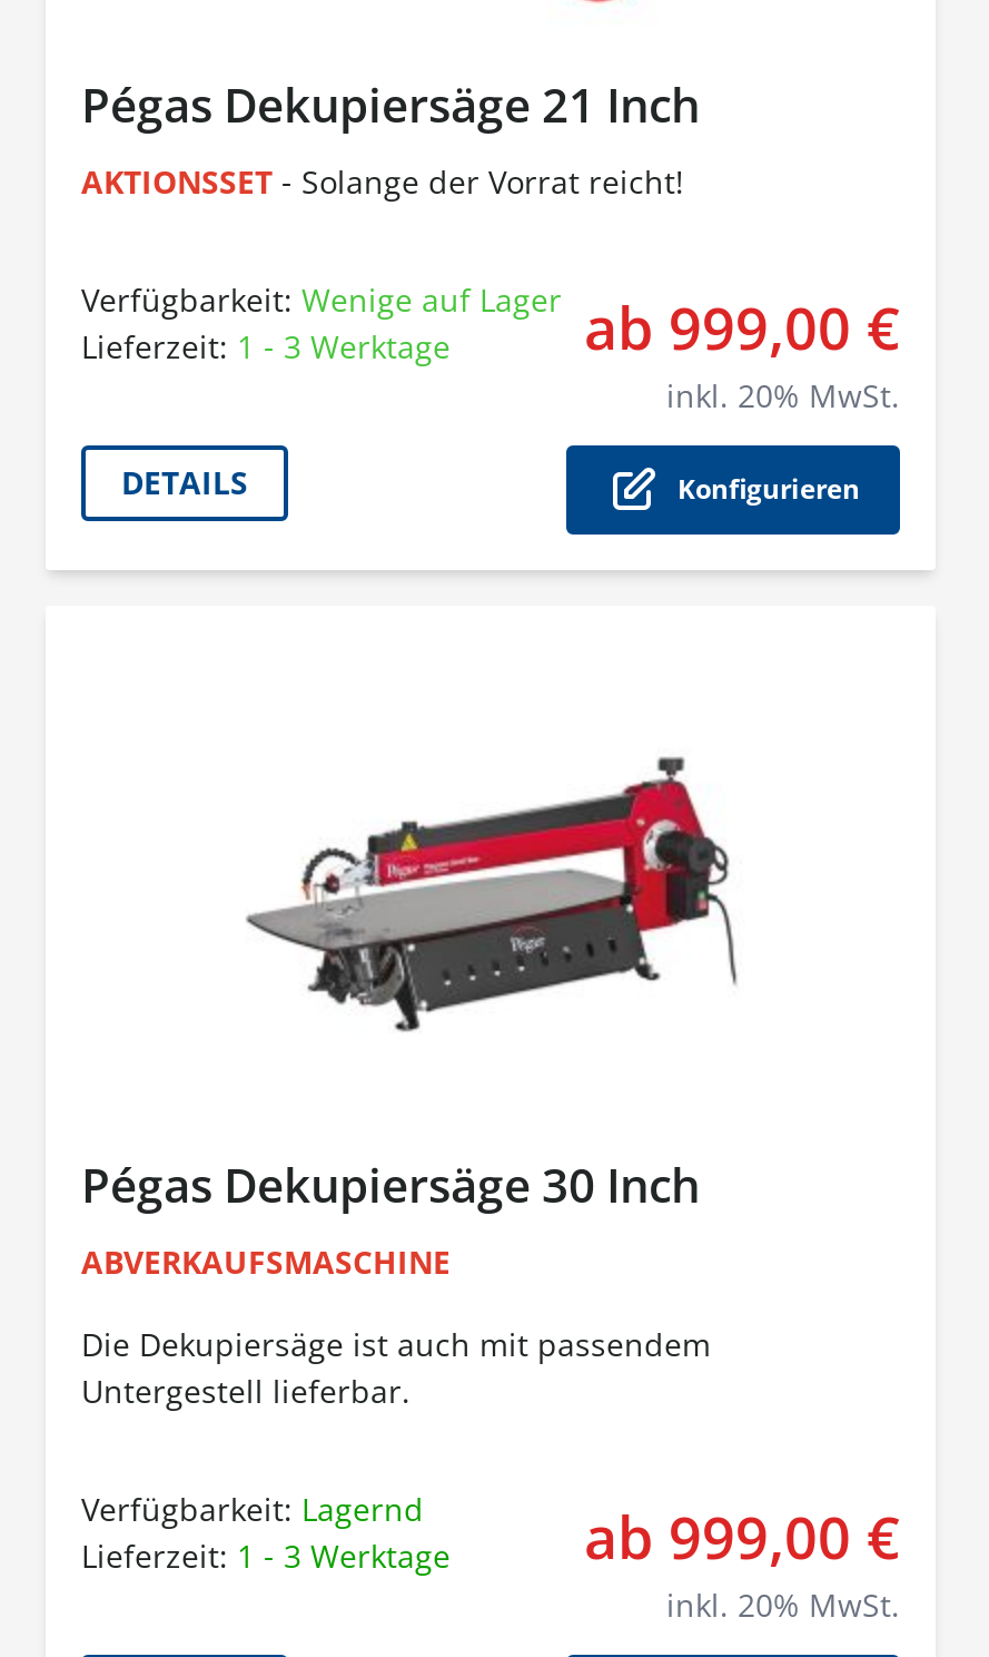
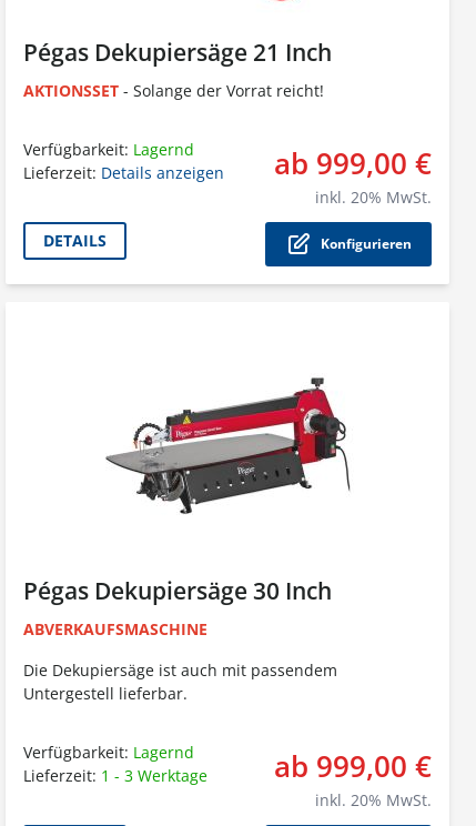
- Verfügbarkeit: Wenige auf Lager
- Lieferzeit: 1 - 3 Werktage
+ Verfügbarkeit: Lagernd
+ Lieferzeit: Details anzeigen
